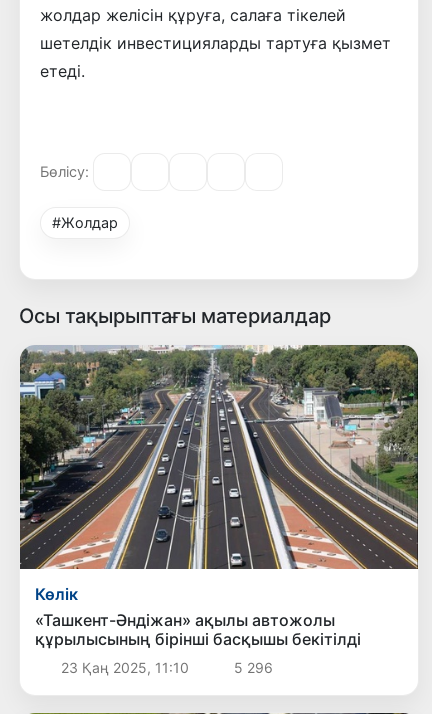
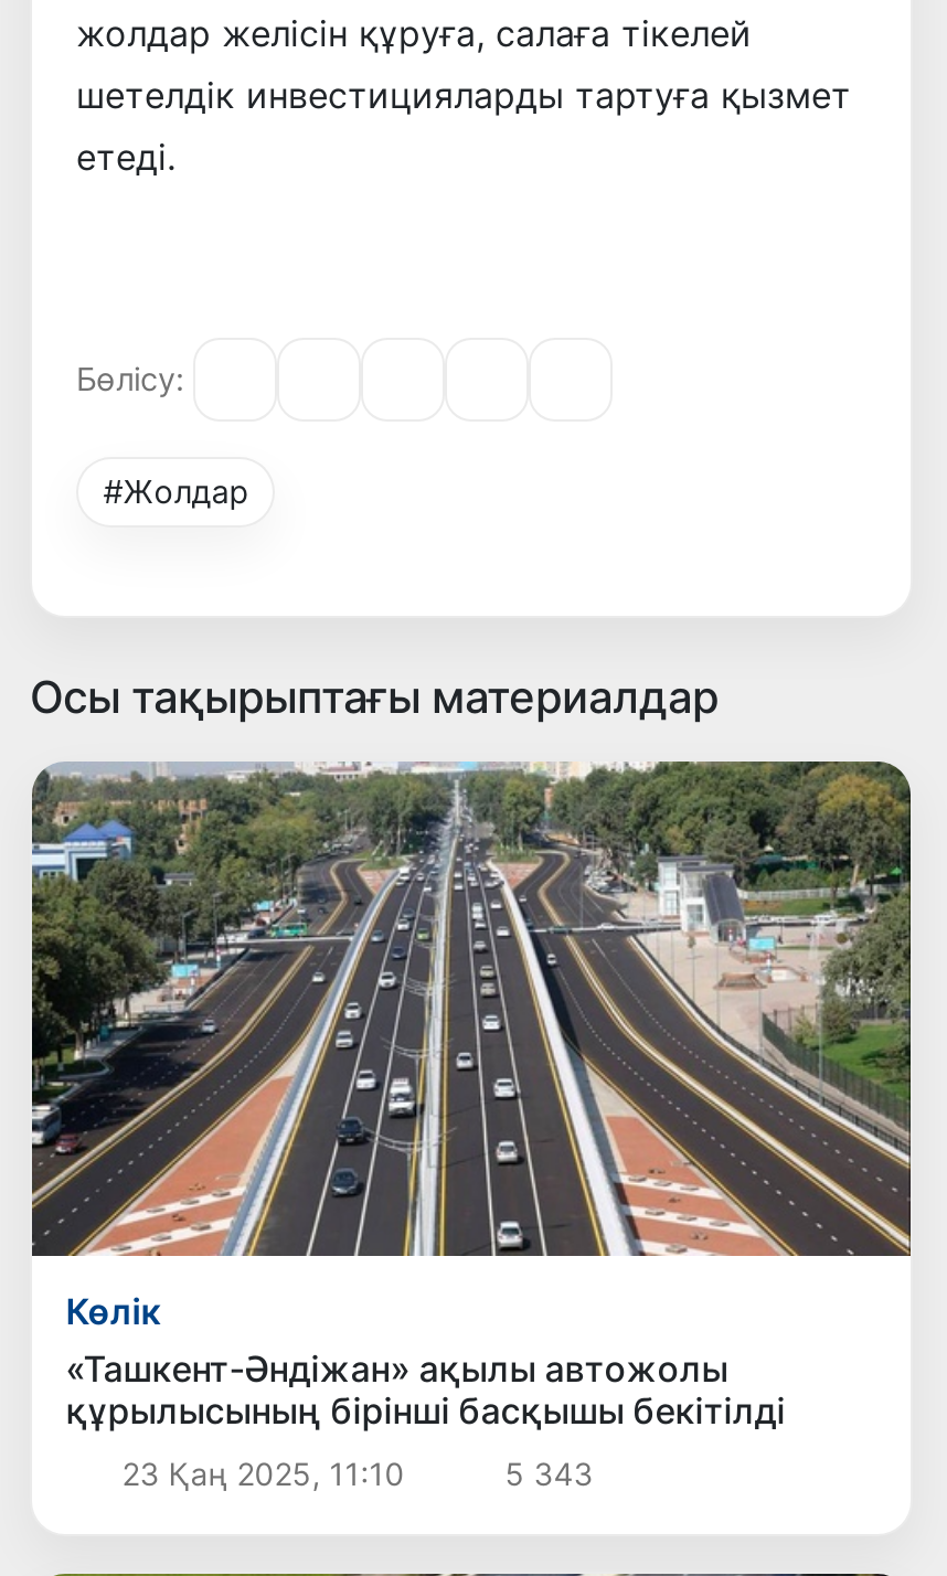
- 5 296
+ 5 343
